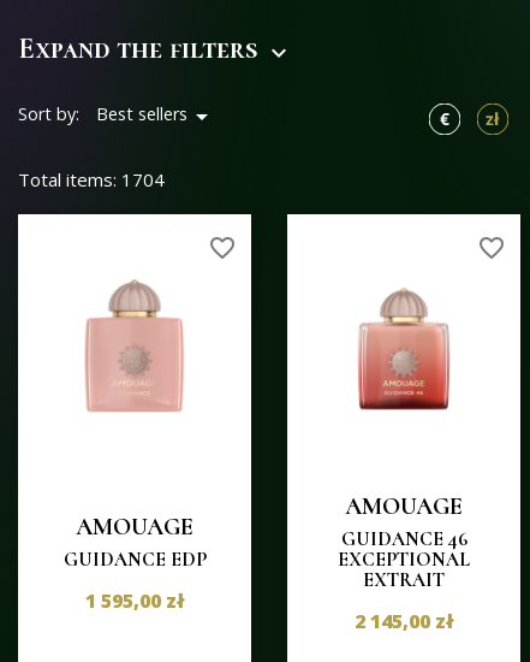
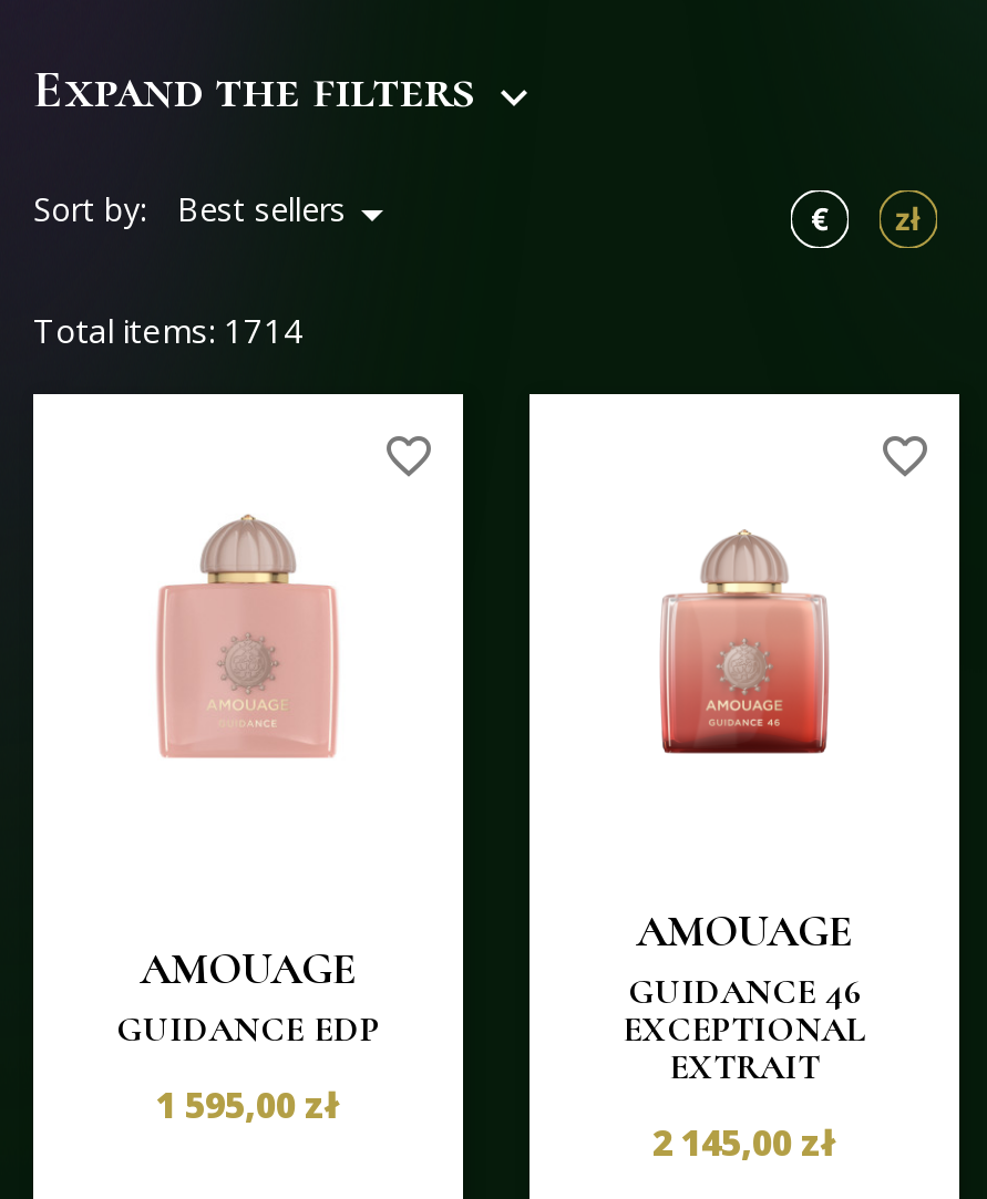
- Total items: 1704
+ Total items: 1714
